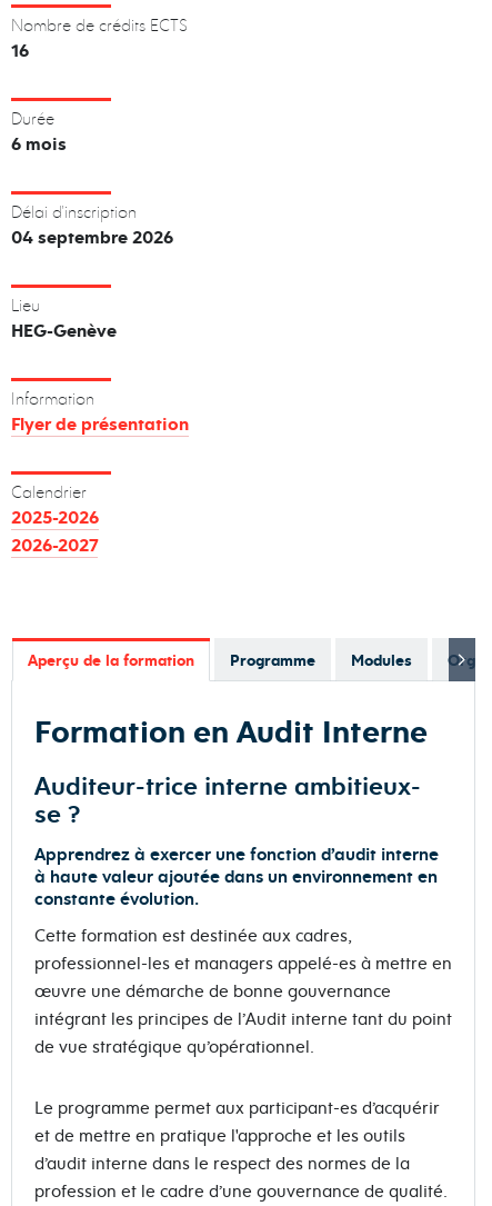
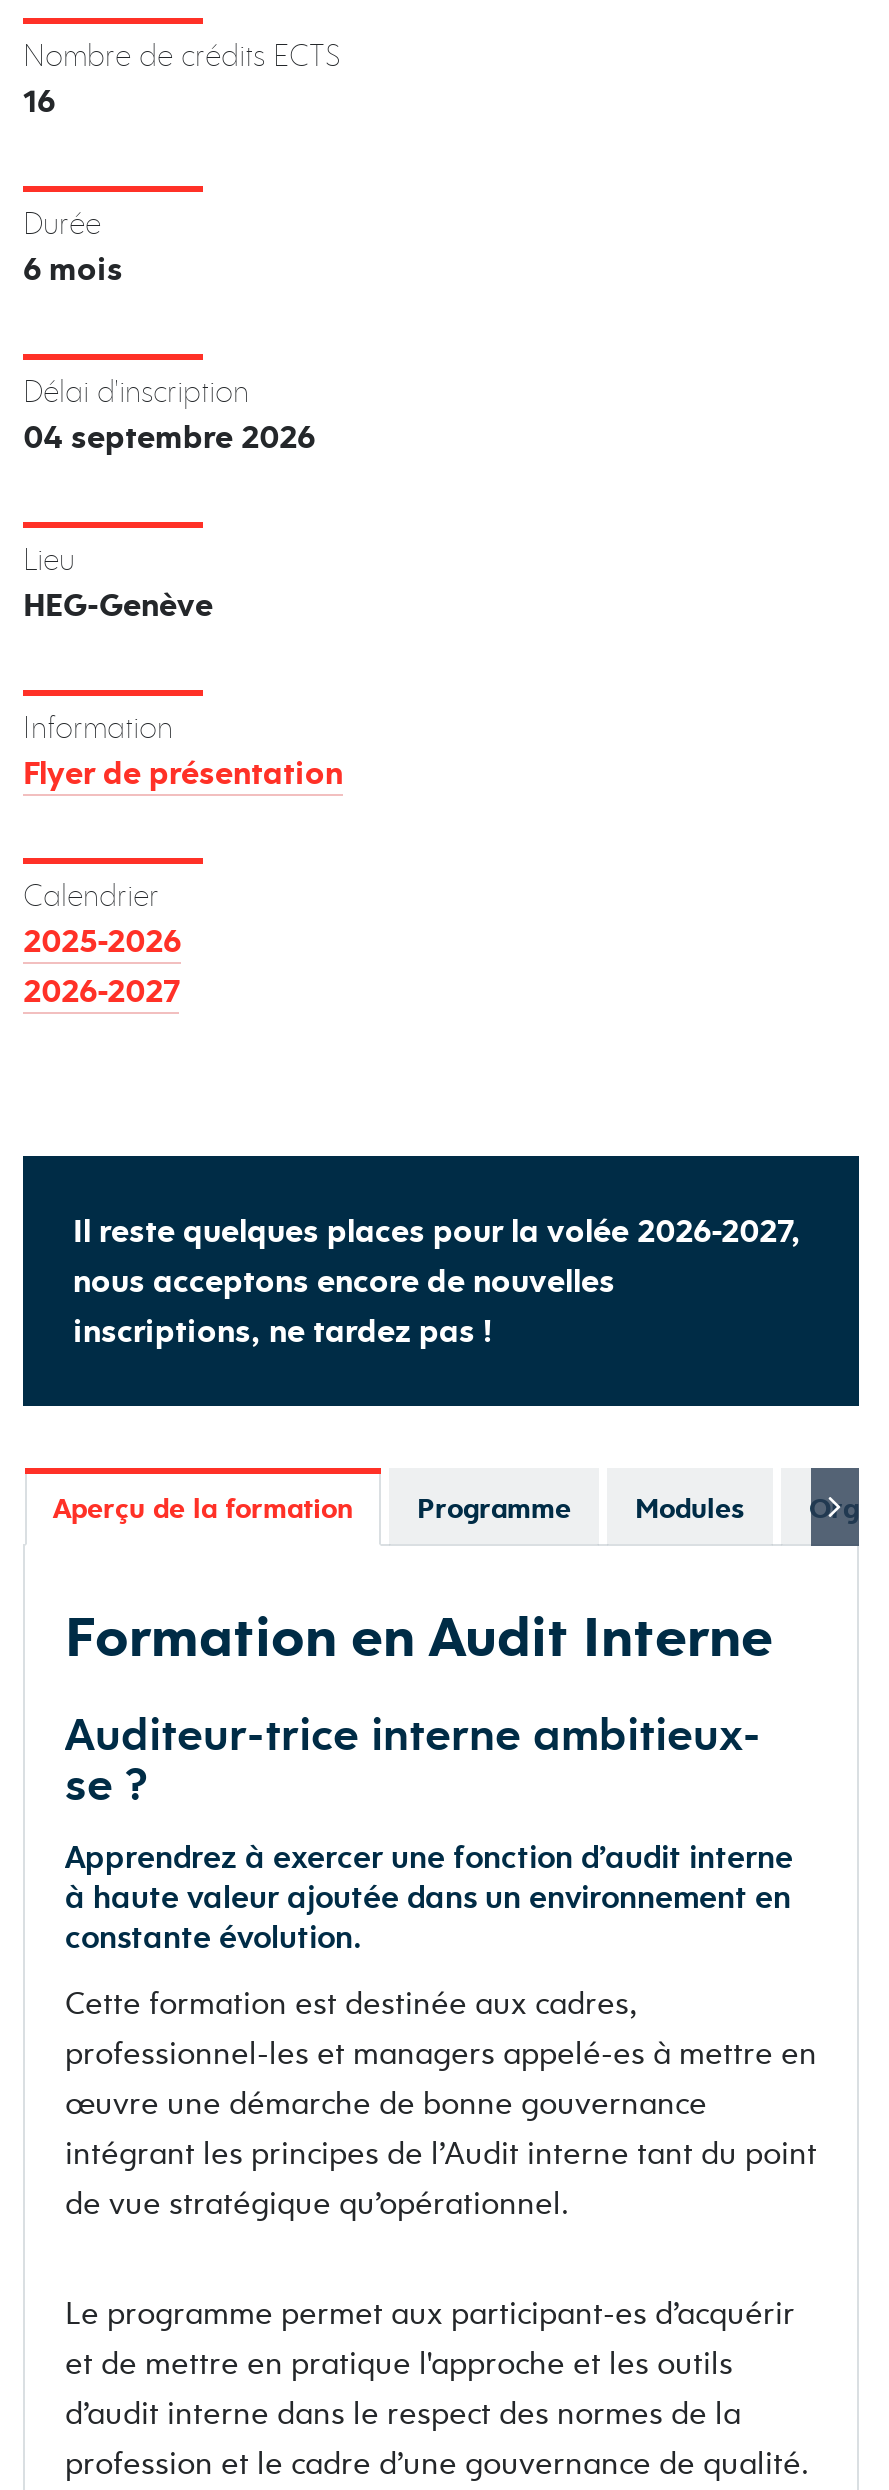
+ [image]
+ Il reste quelques places pour la volée 2026-2027,
+ nous acceptons encore de nouvelles
+ inscriptions, ne tardez pas !
